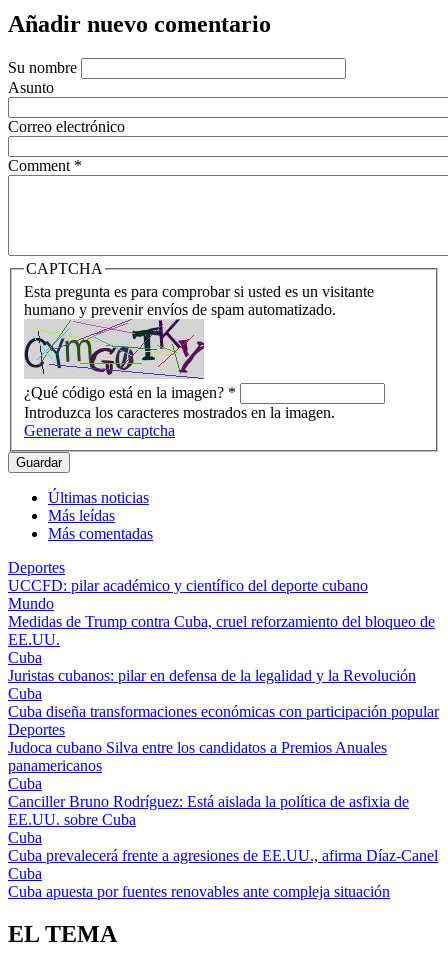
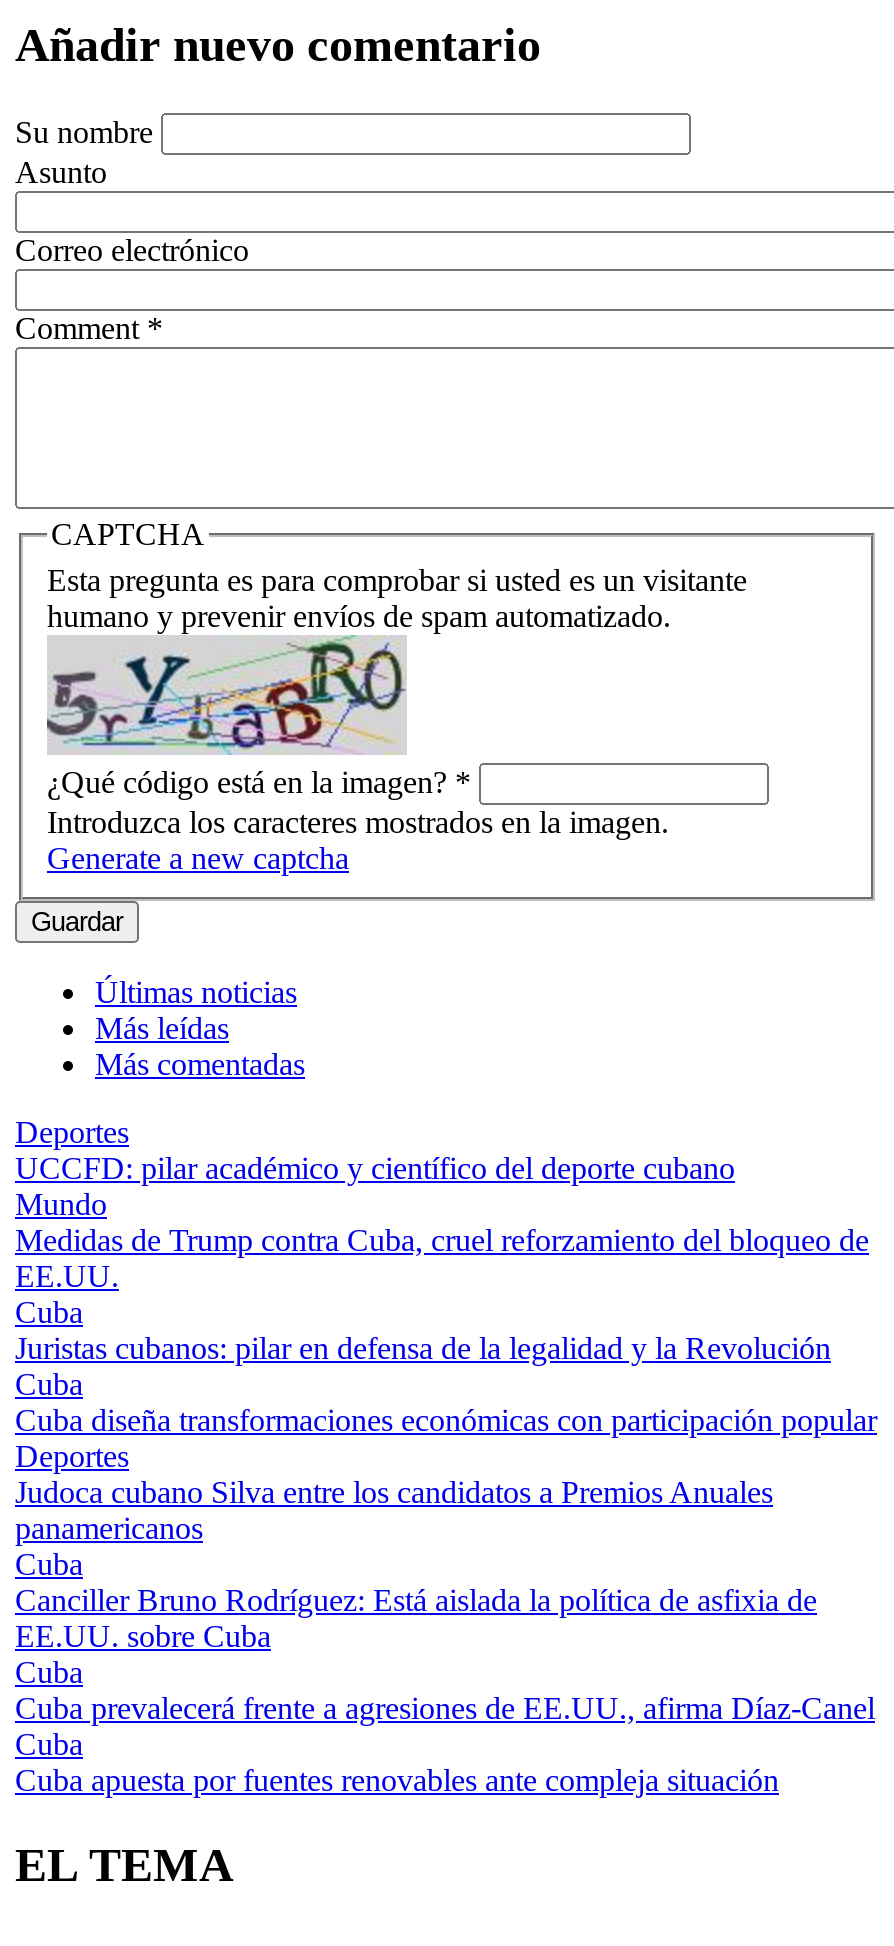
- [image]
+ [image]
